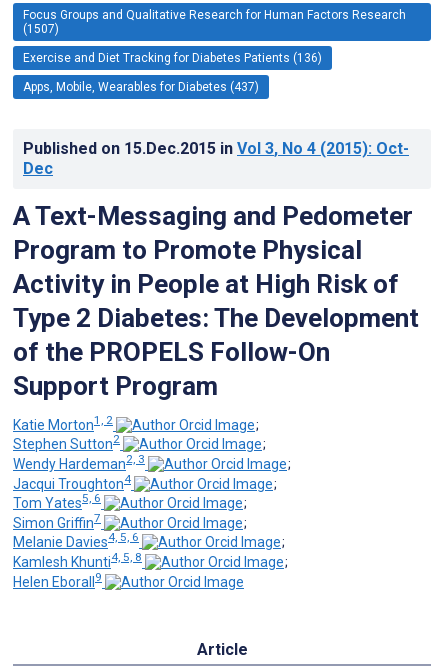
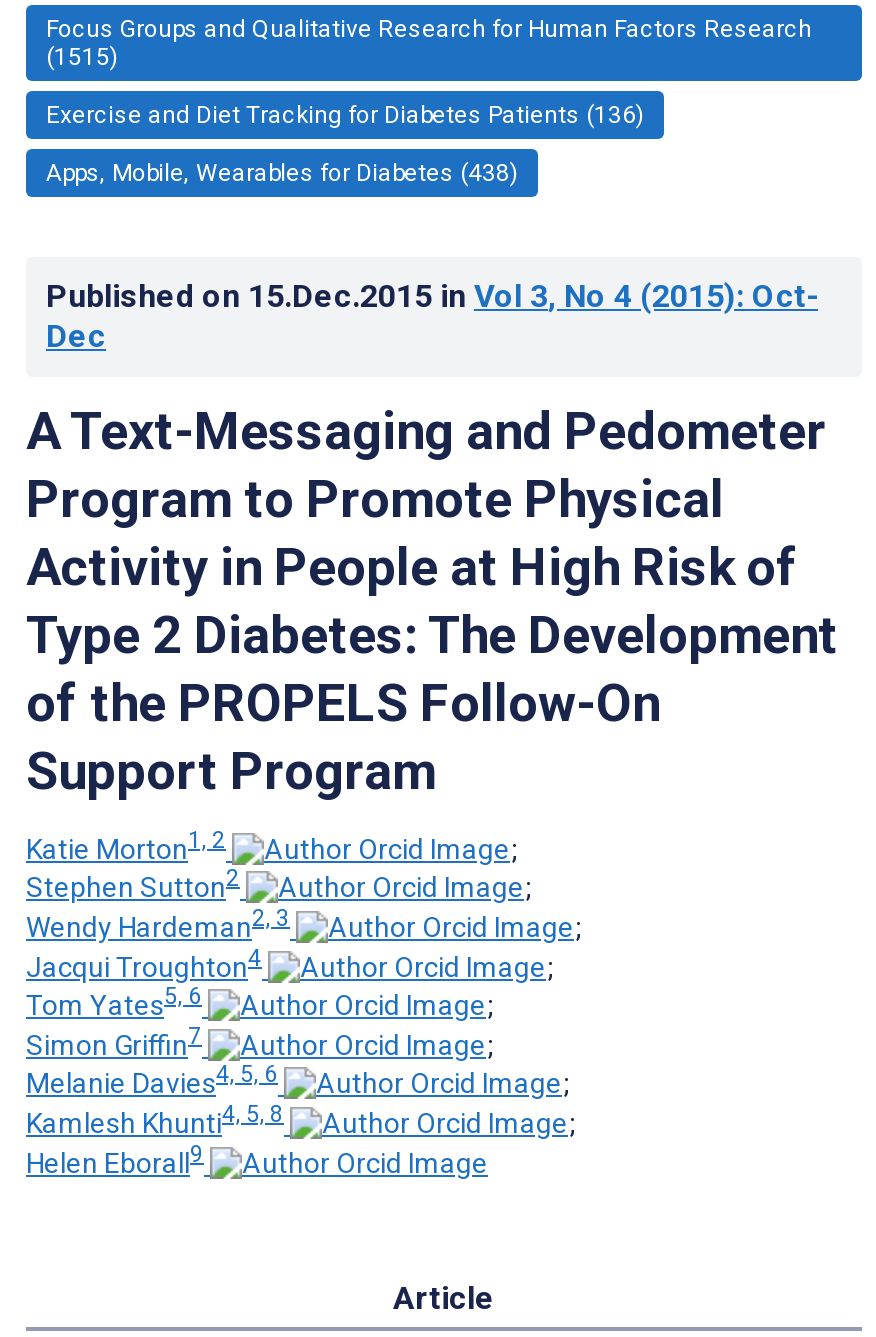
- (1507)
+ (1515)

- Apps, Mobile, Wearables for Diabetes (437)
+ Apps, Mobile, Wearables for Diabetes (438)
